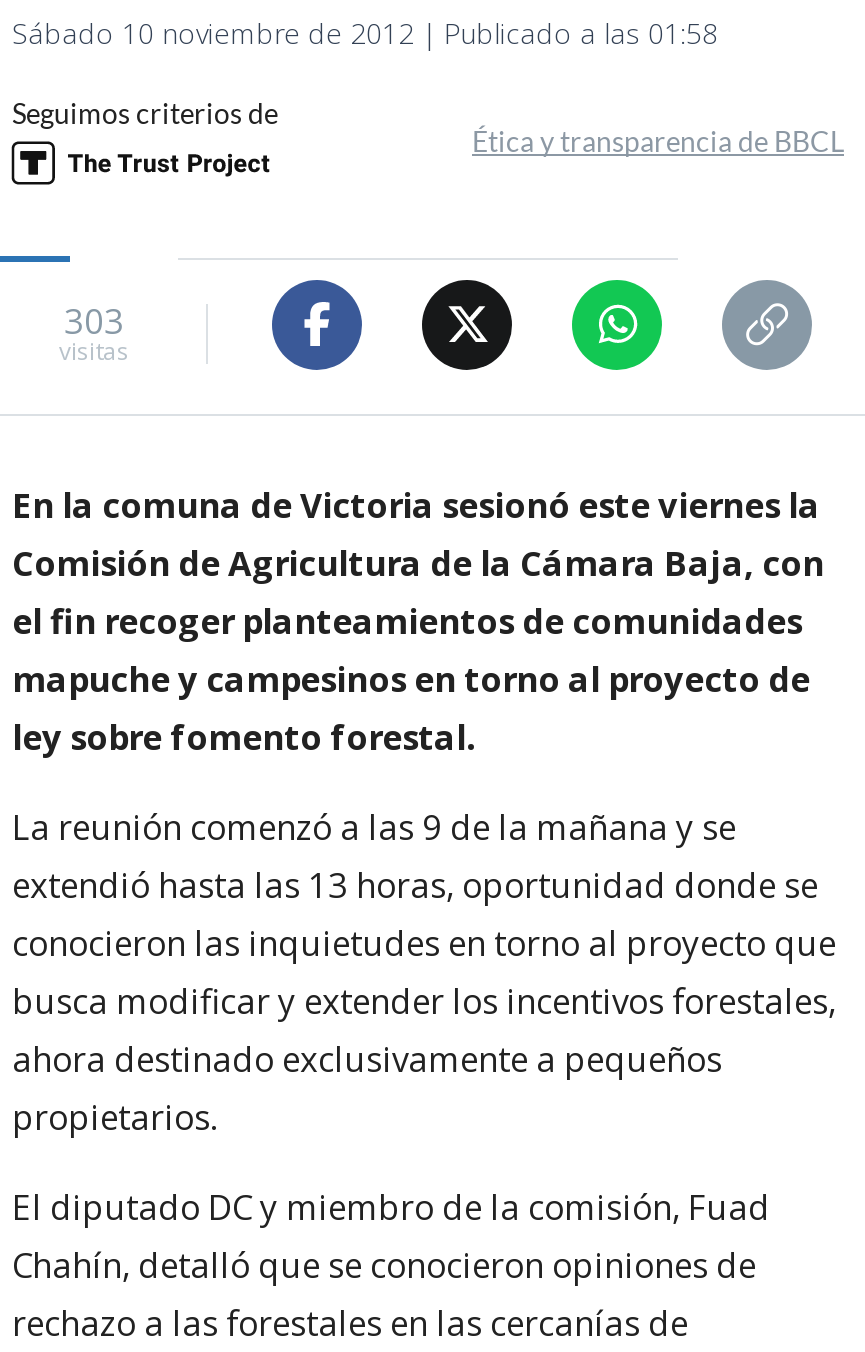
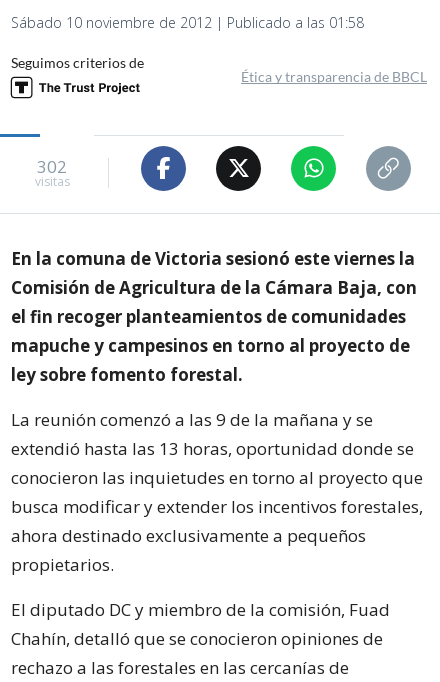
- 303
+ 302
